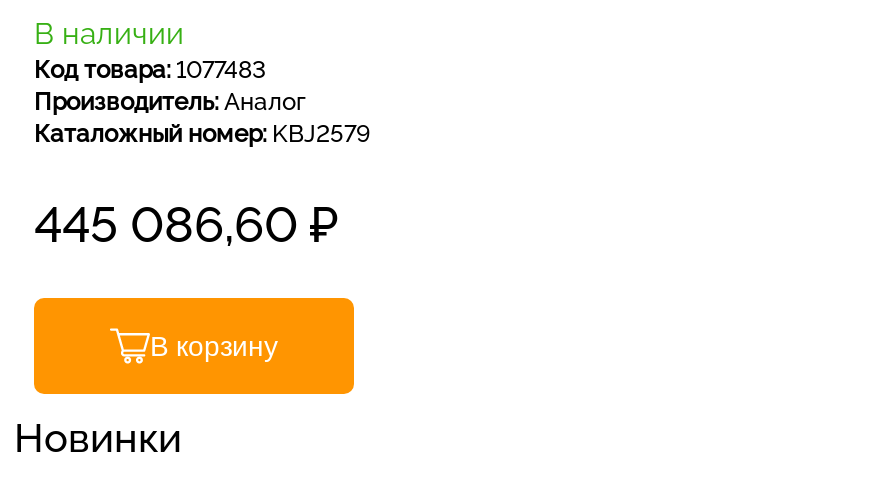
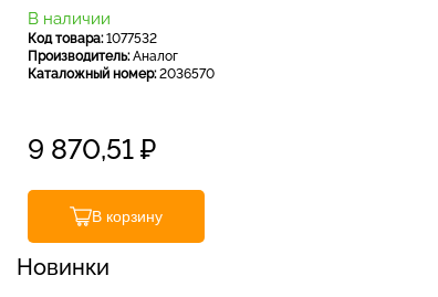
- Код товара: 1077483
+ Код товара: 1077532

- Каталожный номер: KBJ2579
+ Каталожный номер: 2036570

- 445 086,60 ₽
+ 9 870,51 ₽
